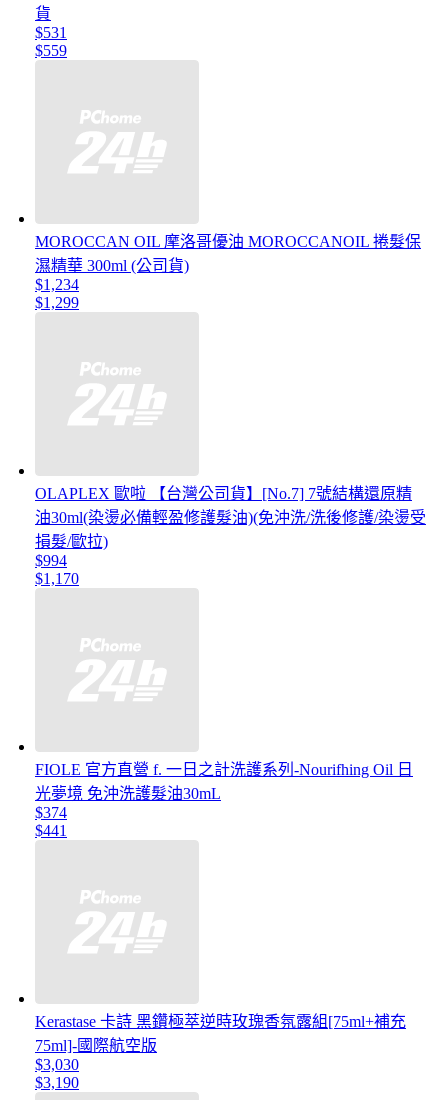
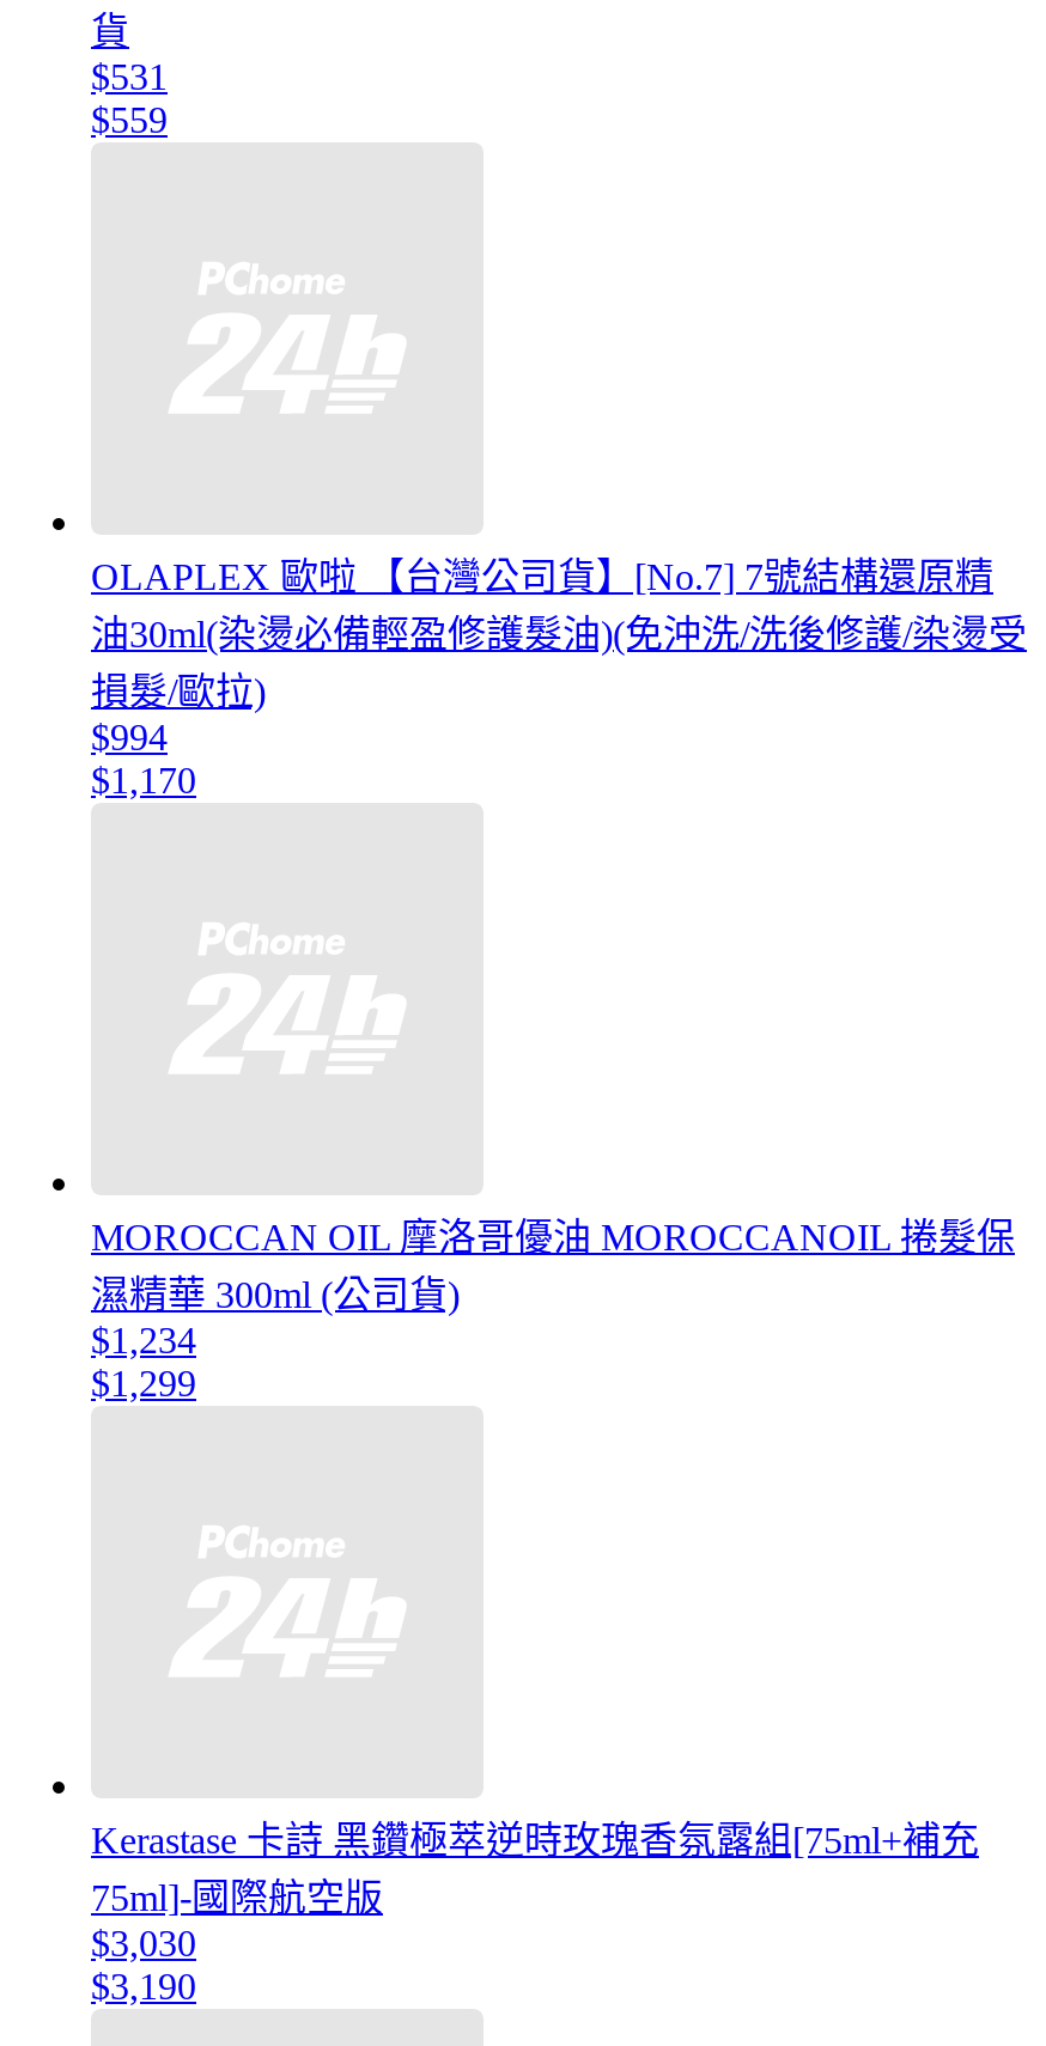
moved down: MOROCCAN OIL 摩洛哥優油 MOROCCANOIL 捲髮保 | 濕精華 300ml (公司貨) | $1,234 | $1,299

- FIOLE 官方直營 f. 一日之計洗護系列-Nourifhing Oil 日
- 光夢境 免沖洗護髮油30mL
- $374
- $441
